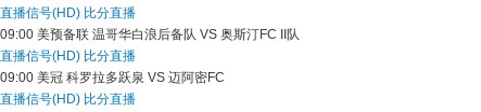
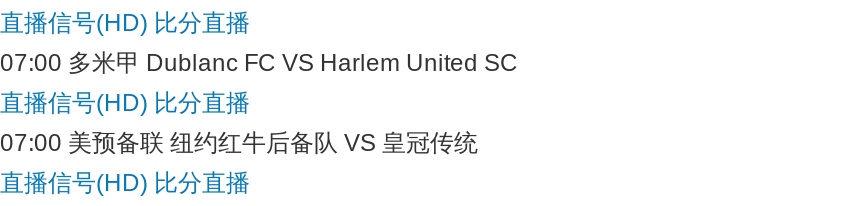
- 09:00 美预备联温哥华白浪后备队 VS 奥斯汀FC II队
+ 07:00 多米甲Dublanc FC VS Harlem United SC

- 09:00 美冠科罗拉多跃泉 VS 迈阿密FC
+ 07:00 美预备联纽约红牛后备队 VS 皇冠传统
